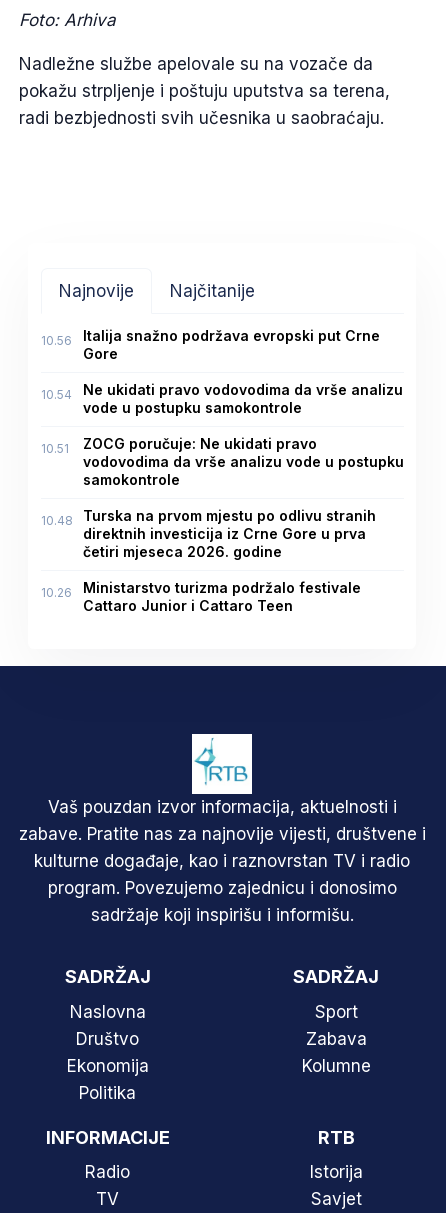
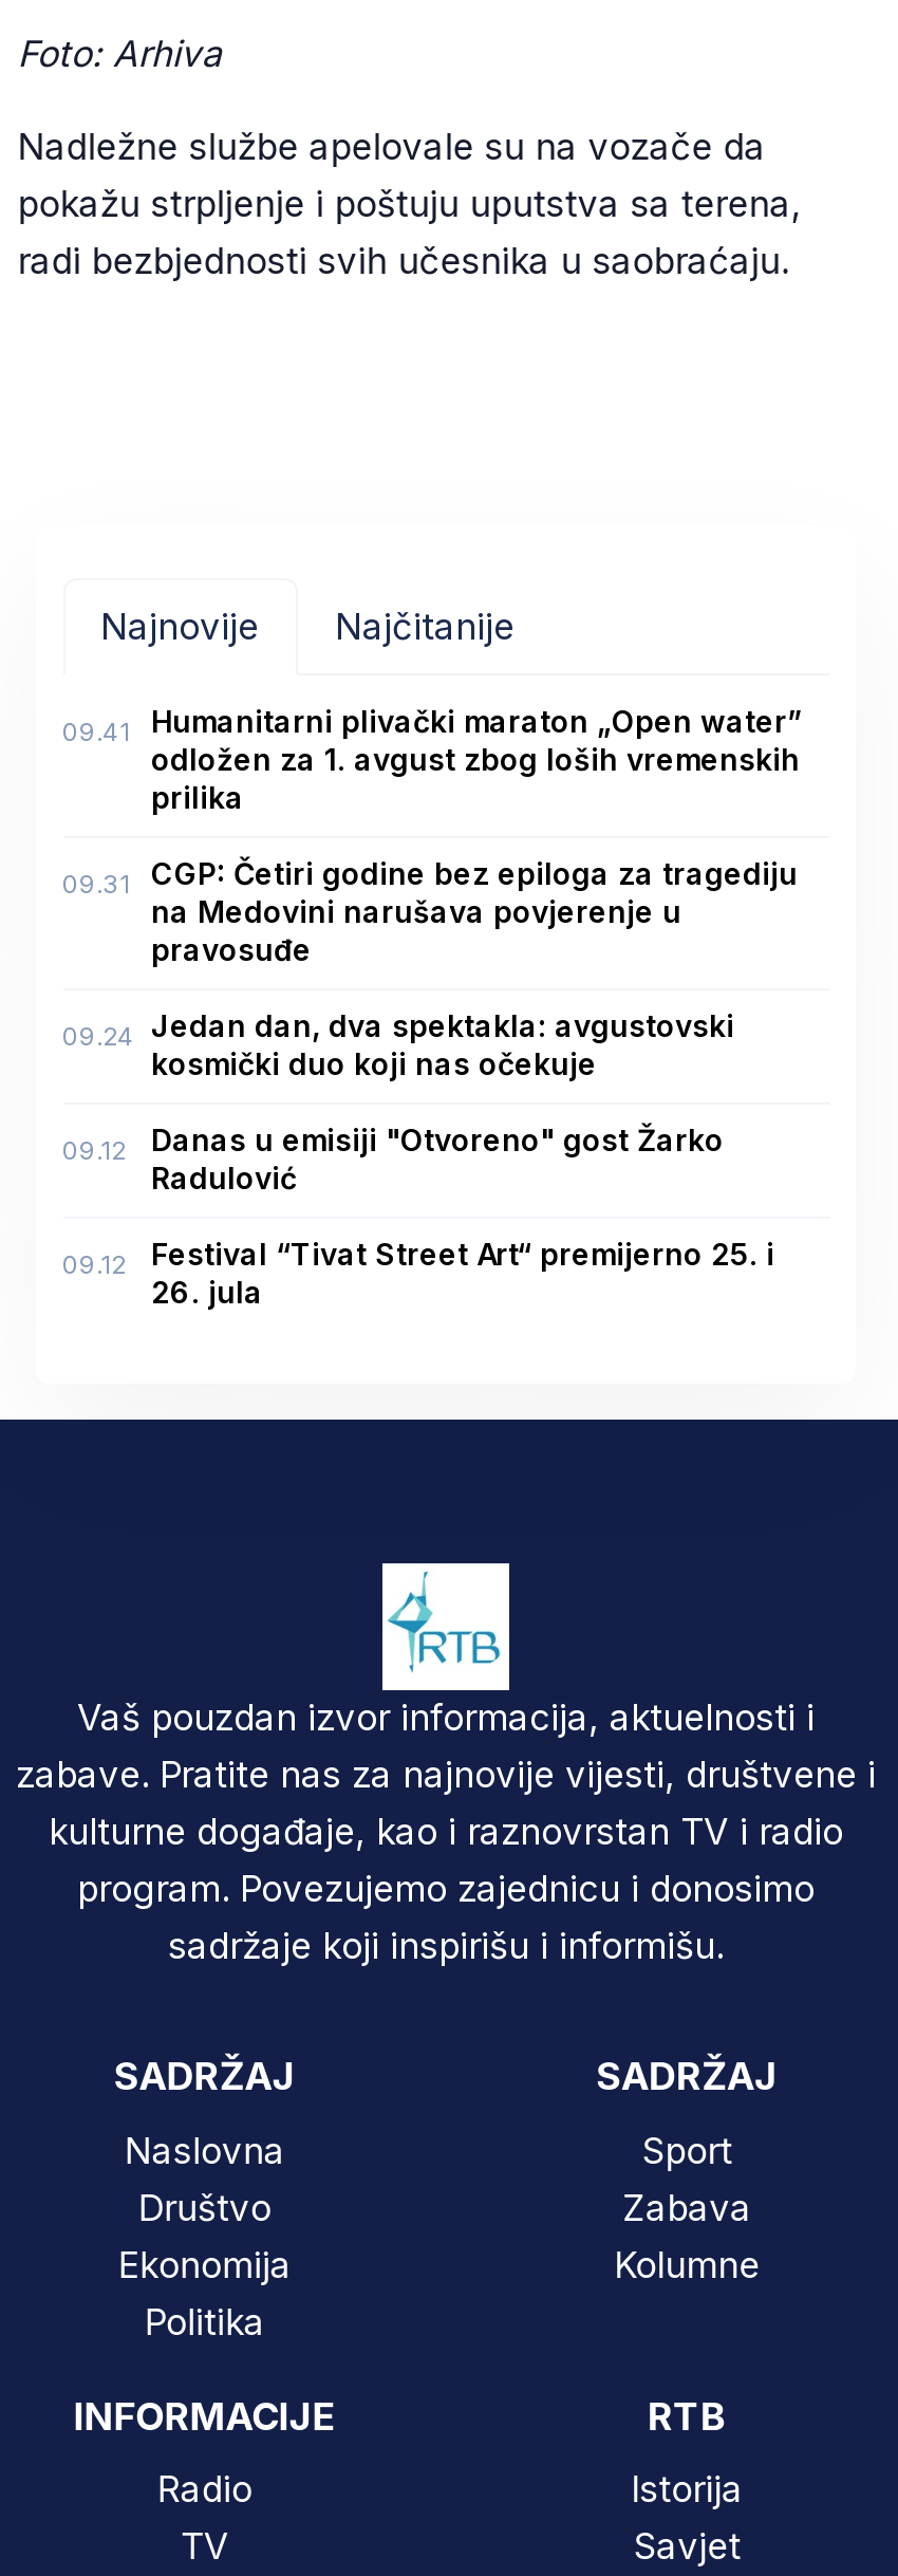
- 10.56
- Italija snažno podržava evropski put Crne
- Gore
+ 09.41
+ Humanitarni plivački maraton „Open water”
+ odložen za 1. avgust zbog loših vremenskih
+ prilika

- 10.54
- Ne ukidati pravo vodovodima da vrše analizu
- vode u postupku samokontrole
+ 09.31
+ CGP: Četiri godine bez epiloga za tragediju
+ na Medovini narušava povjerenje u
+ pravosuđe

- 10.51
- ZOCG poručuje: Ne ukidati pravo
- vodovodima da vrše analizu vode u postupku
- samokontrole
+ 09.24 Jedan dan, dva spektakla: avgustovski
+ kosmički duo koji nas očekuje

- 10.48
- Turska na prvom mjestu po odlivu stranih
- direktnih investicija iz Crne Gore u prva
- četiri mjeseca 2026. godine
+ 09.12
+ Danas u emisiji "Otvoreno" gost Žarko
+ Radulović

- 10.26
- Ministarstvo turizma podržalo festivale
- Cattaro Junior i Cattaro Teen
+ 09.12
+ Festival “Tivat Street Art“ premijerno 25. i
+ 26. jula
